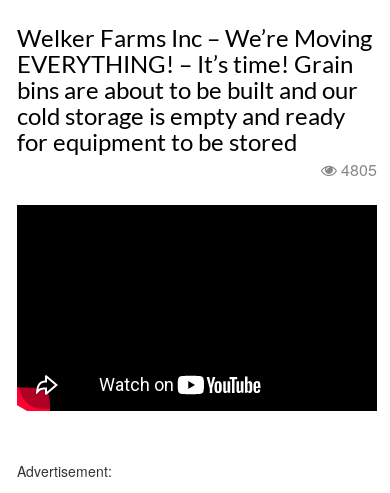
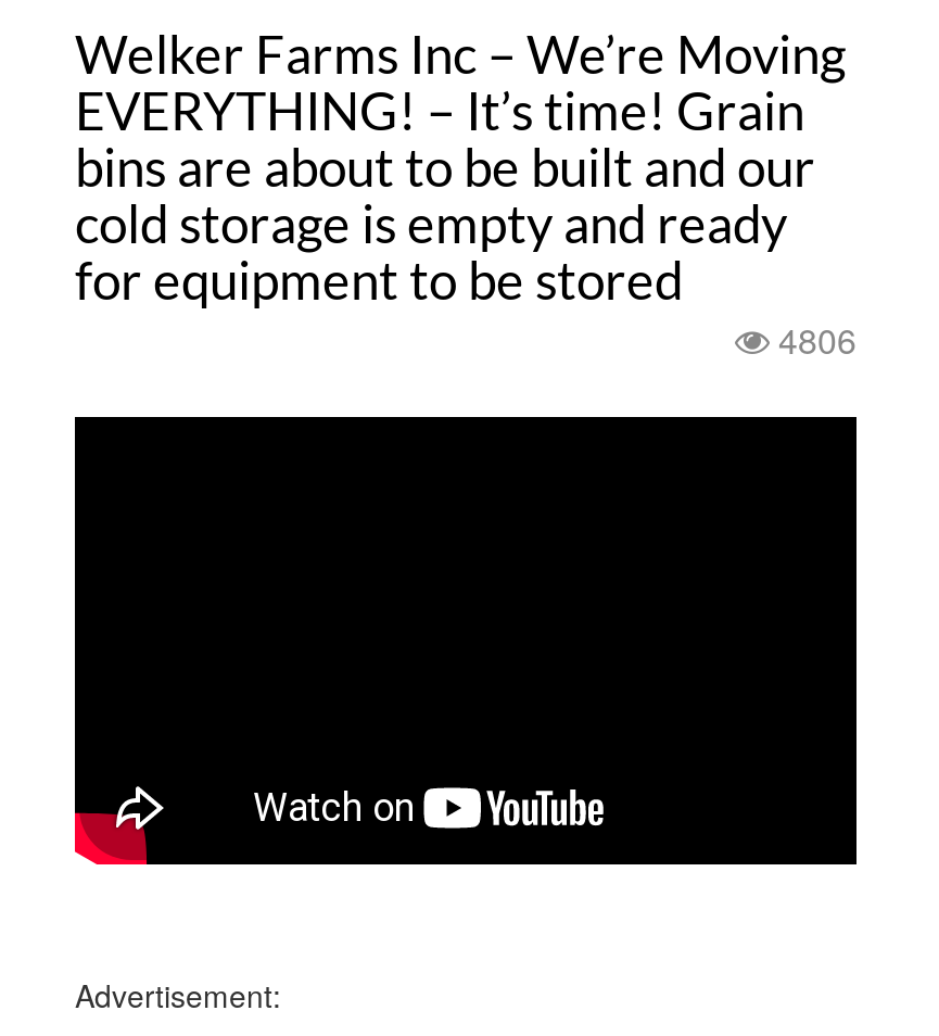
- 4805
+ 4806
